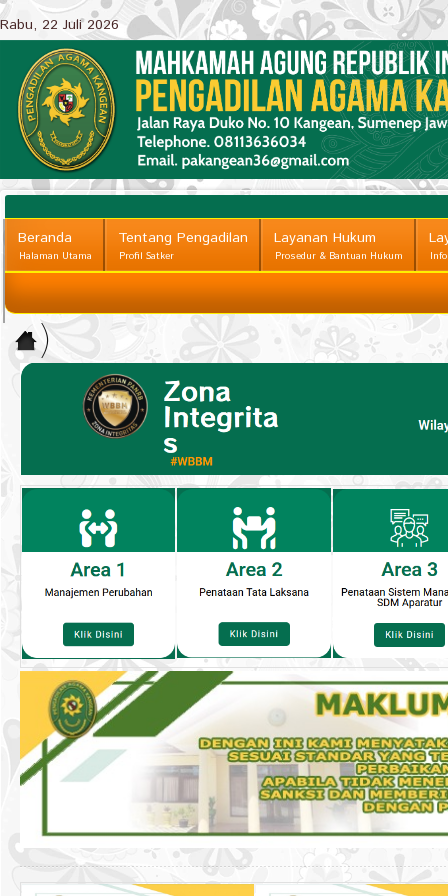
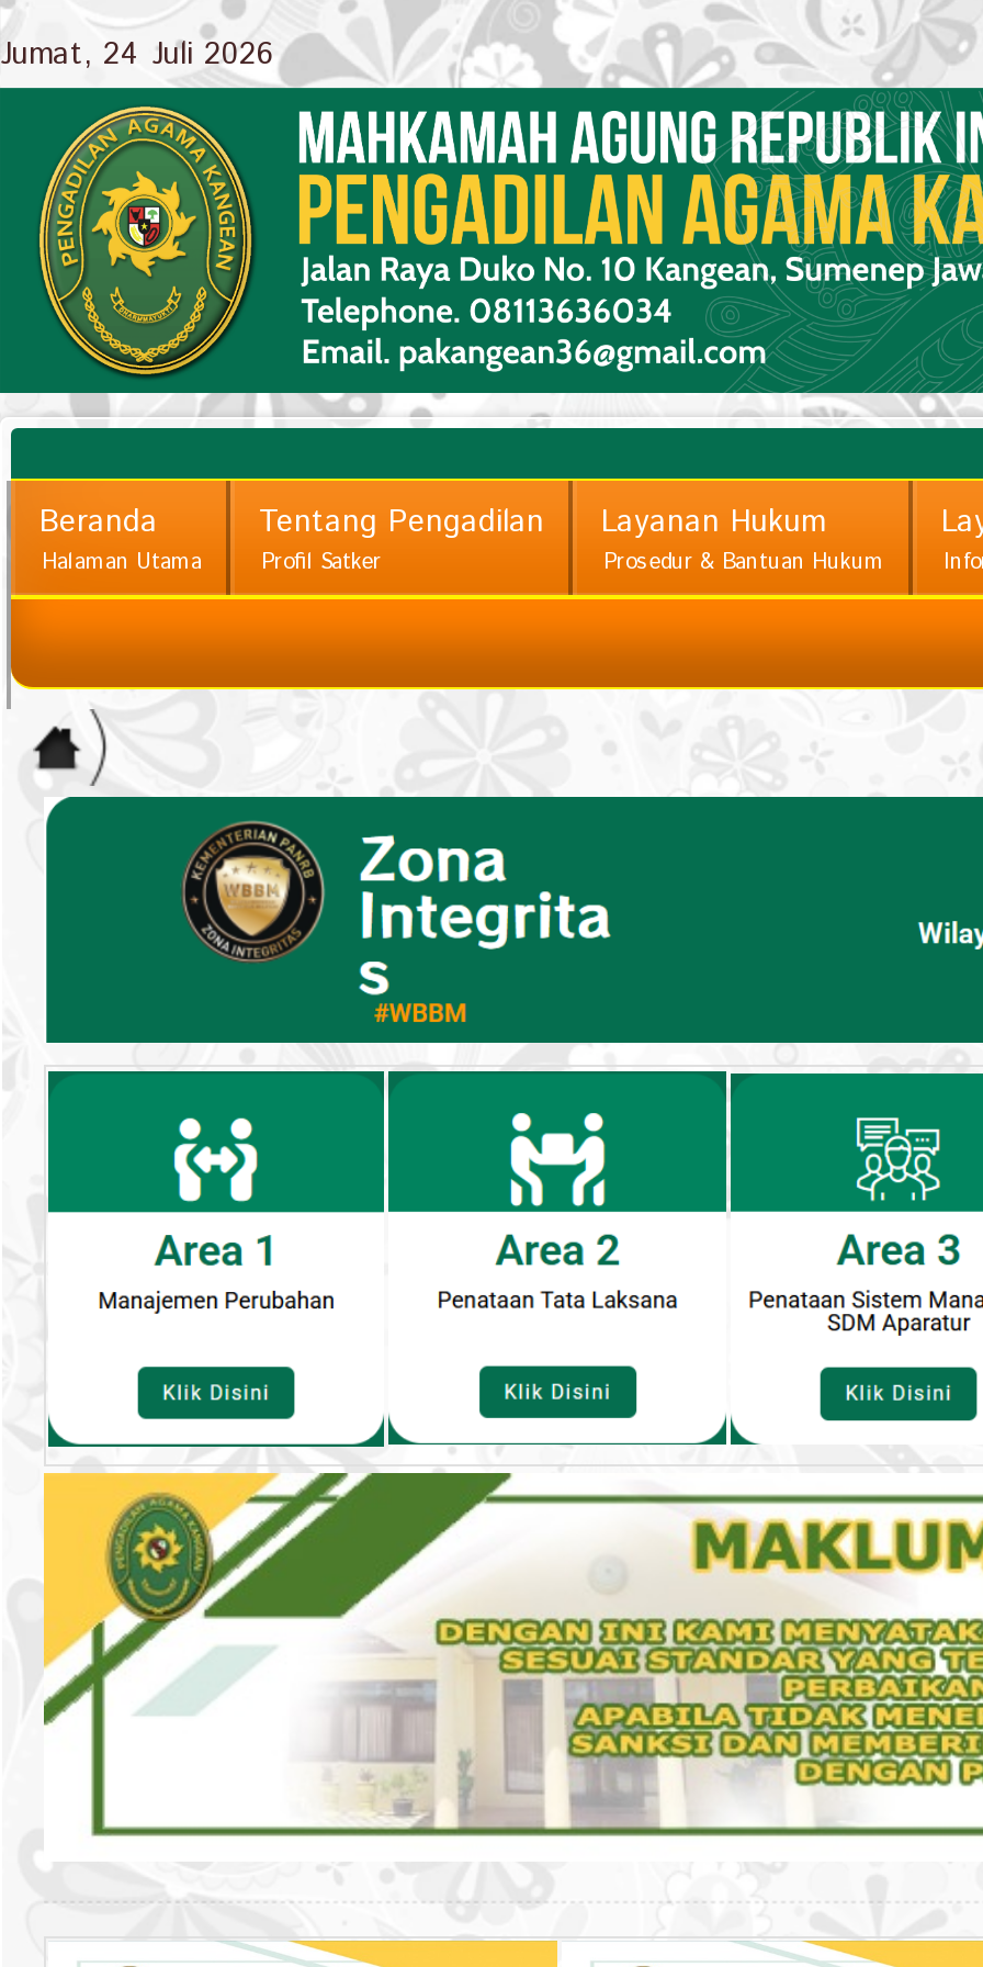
- Rabu, 22 Juli 2026
+ Jumat, 24 Juli 2026
